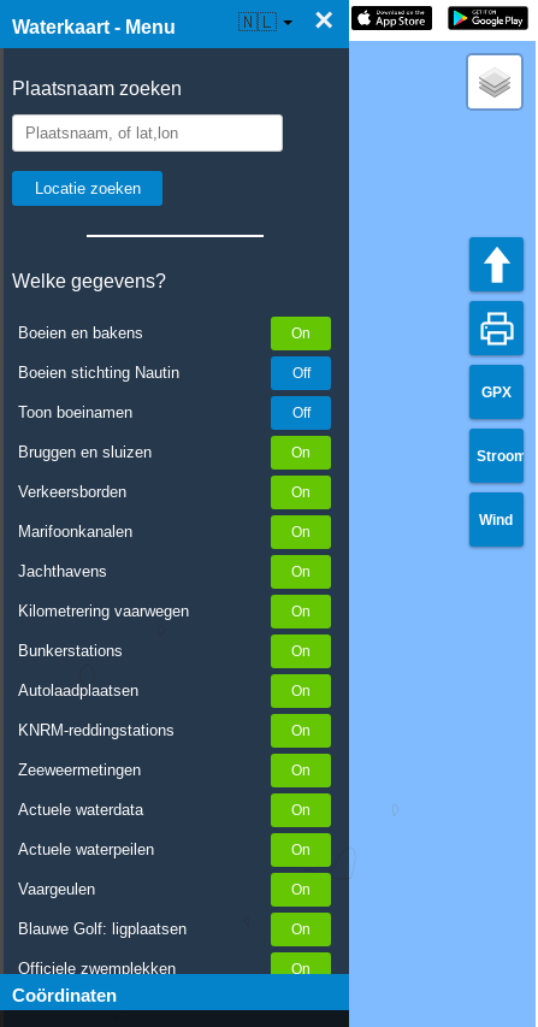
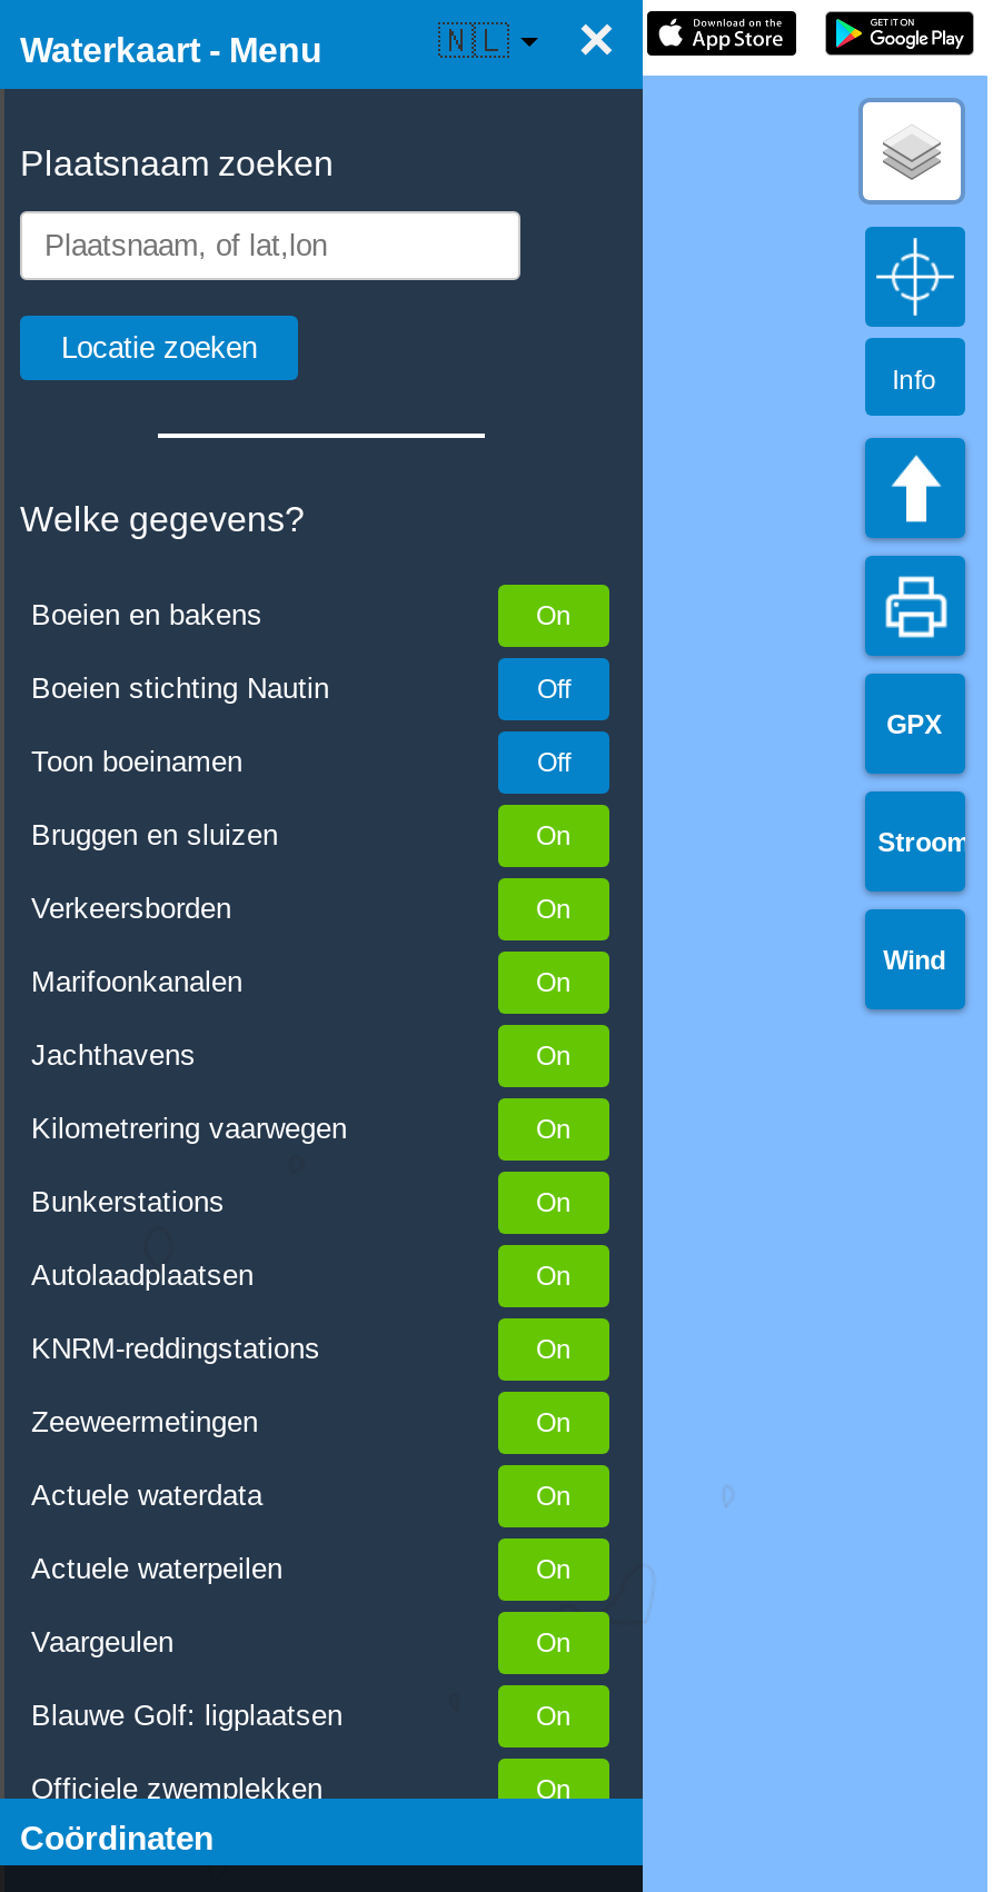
+ [image]
+ Info
